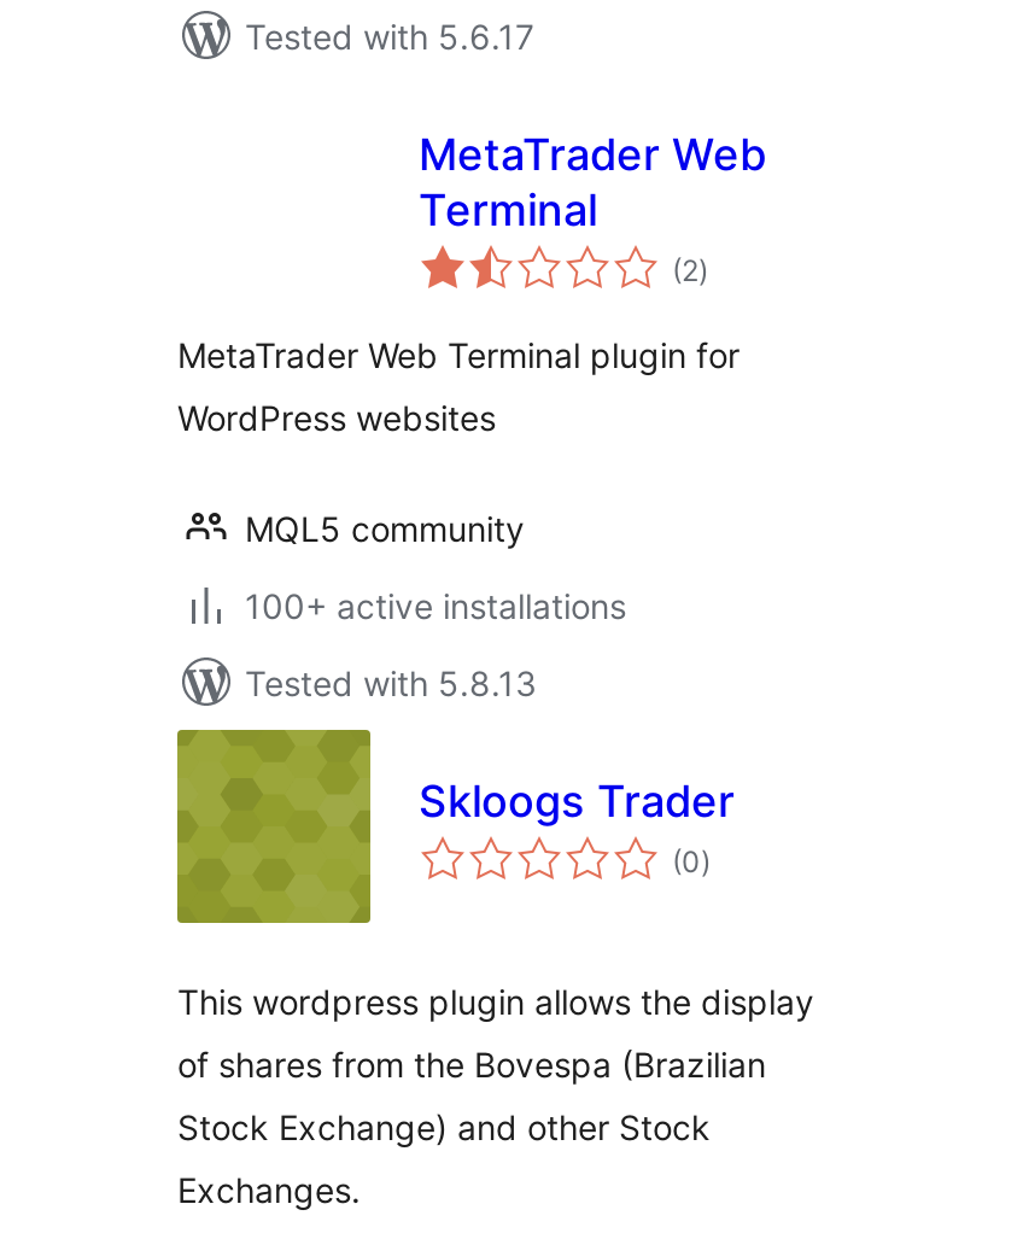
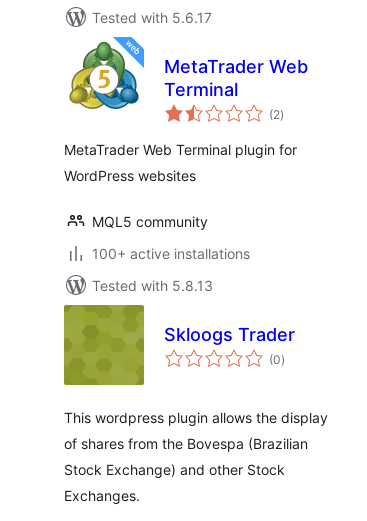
+ [image]
